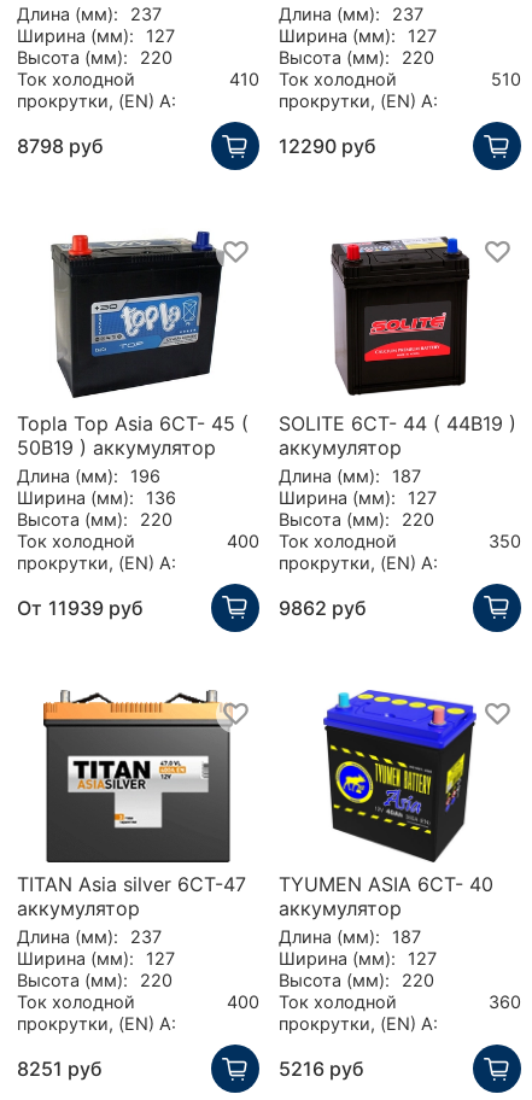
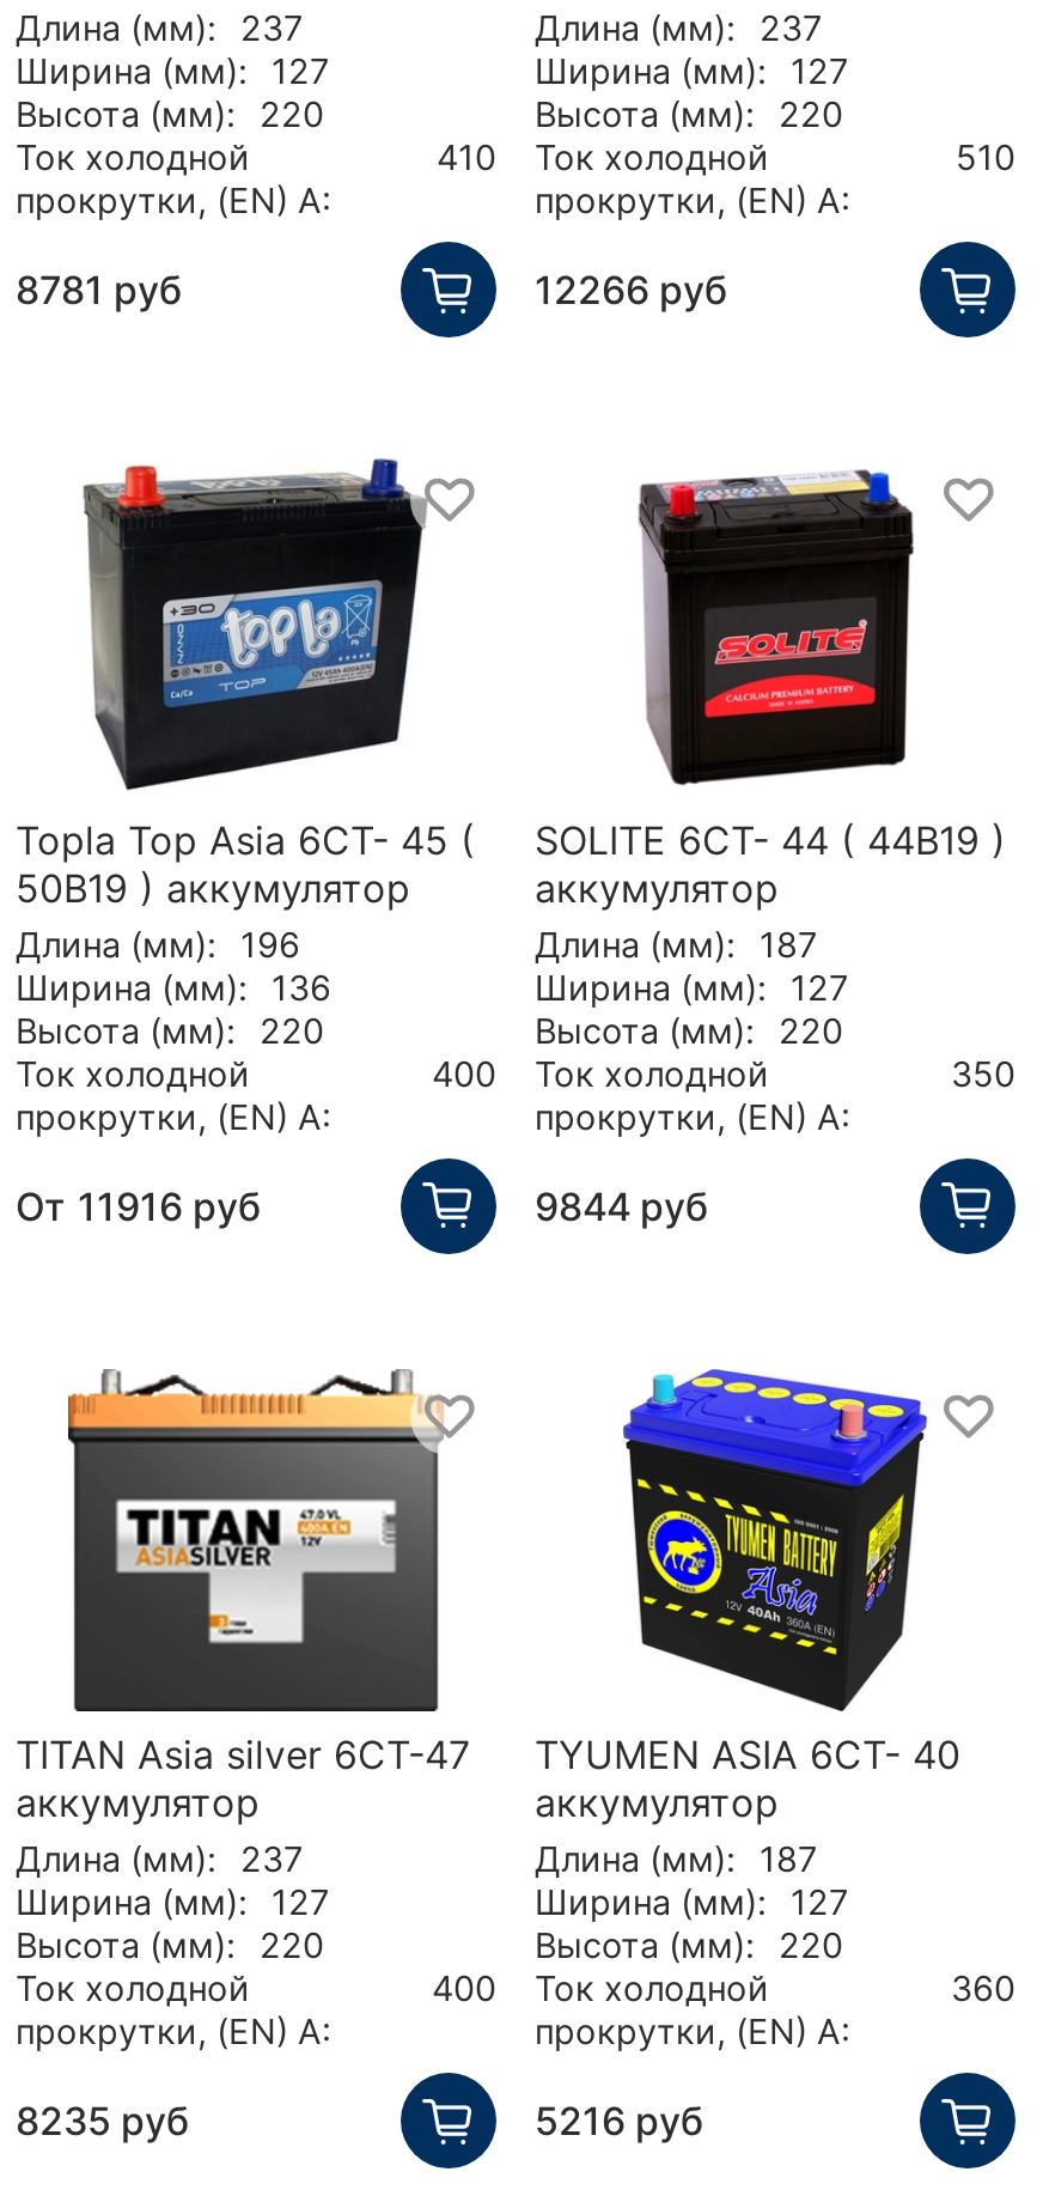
- 8798 руб
+ 8781 руб

- 12290 руб
+ 12266 руб

- От 11939 руб
+ От 11916 руб

- 9862 руб
+ 9844 руб

- 8251 руб
+ 8235 руб
